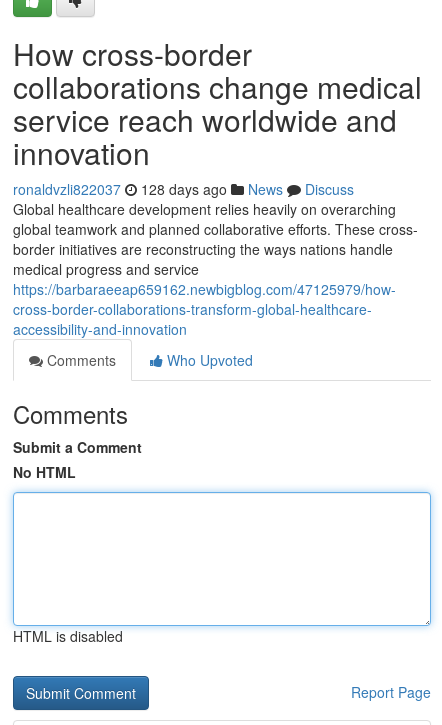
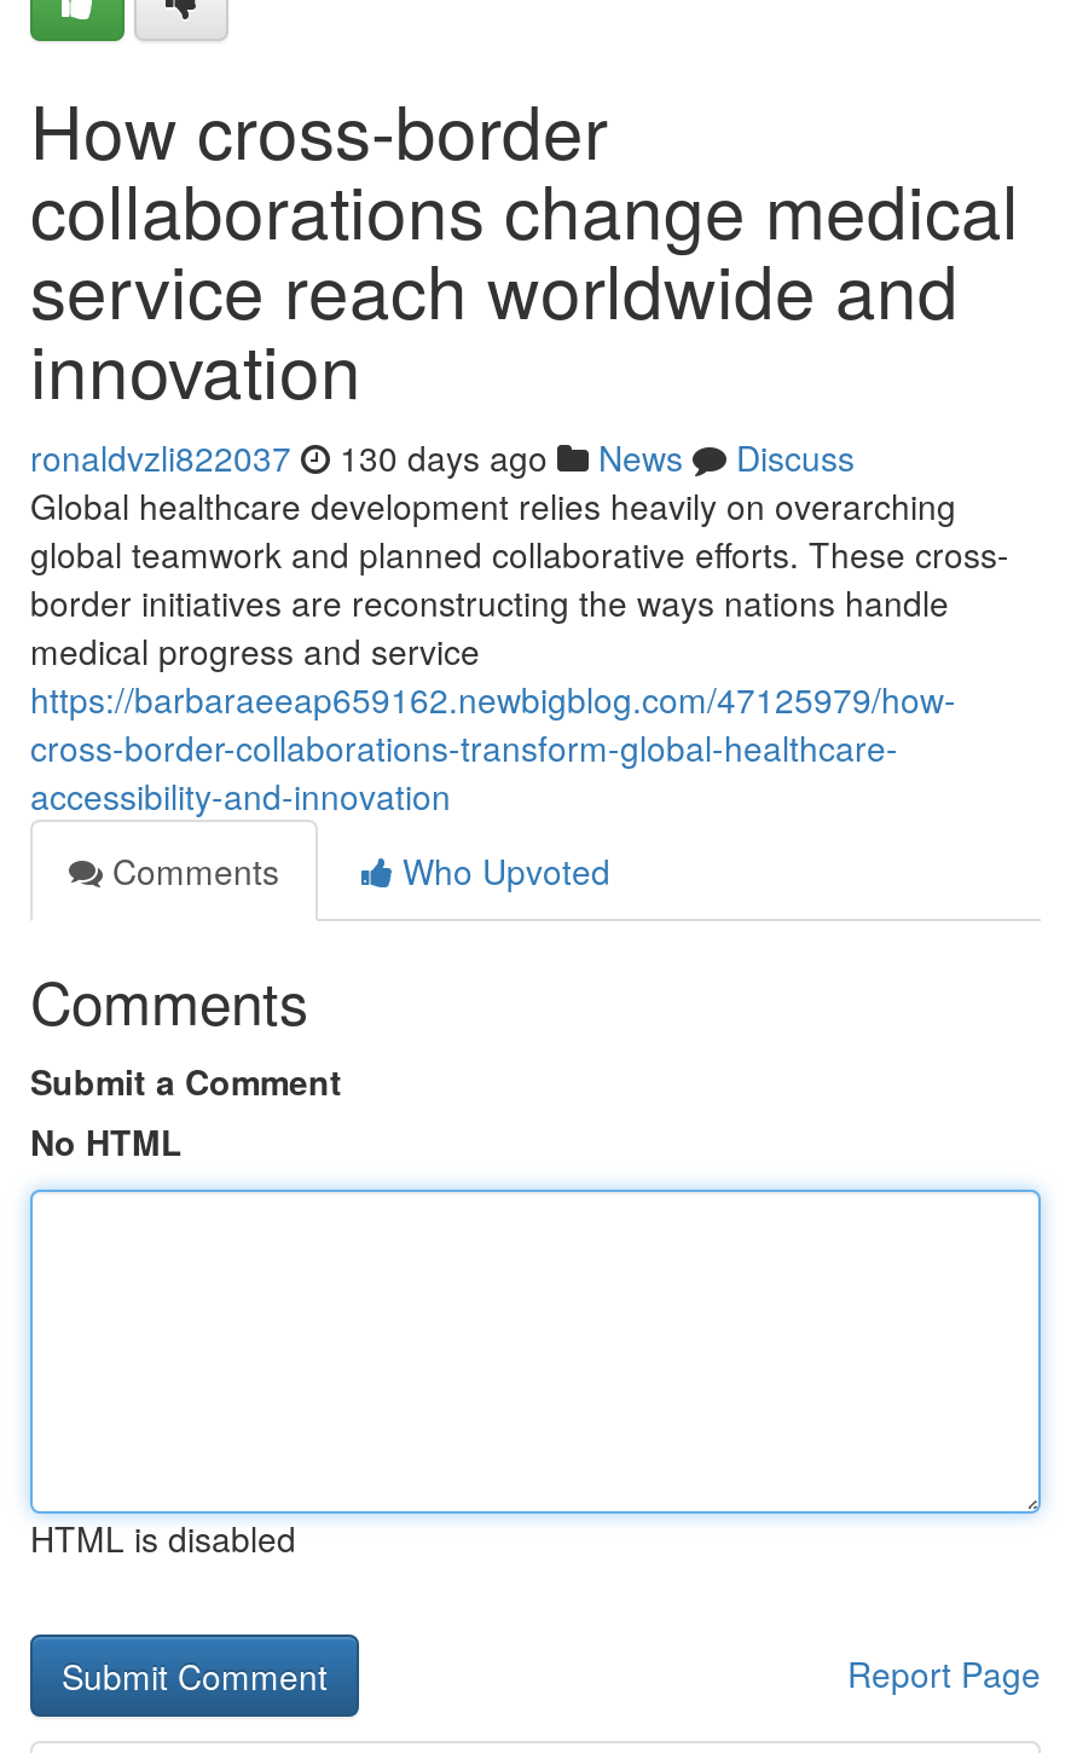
- ronaldvzli822037 128 days ago News Discuss
+ ronaldvzli822037 130 days ago News Discuss
